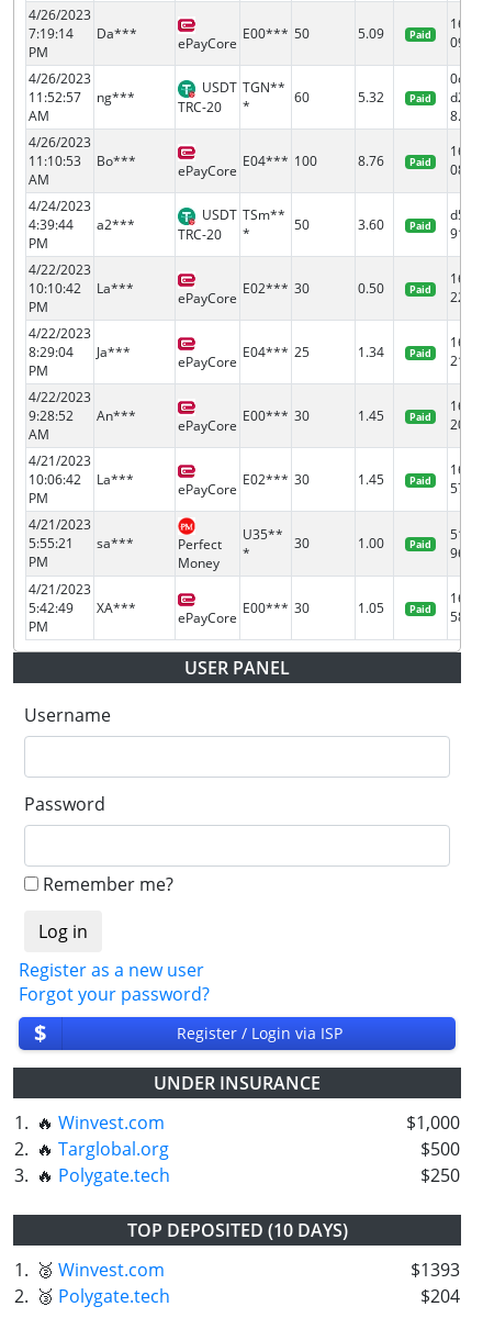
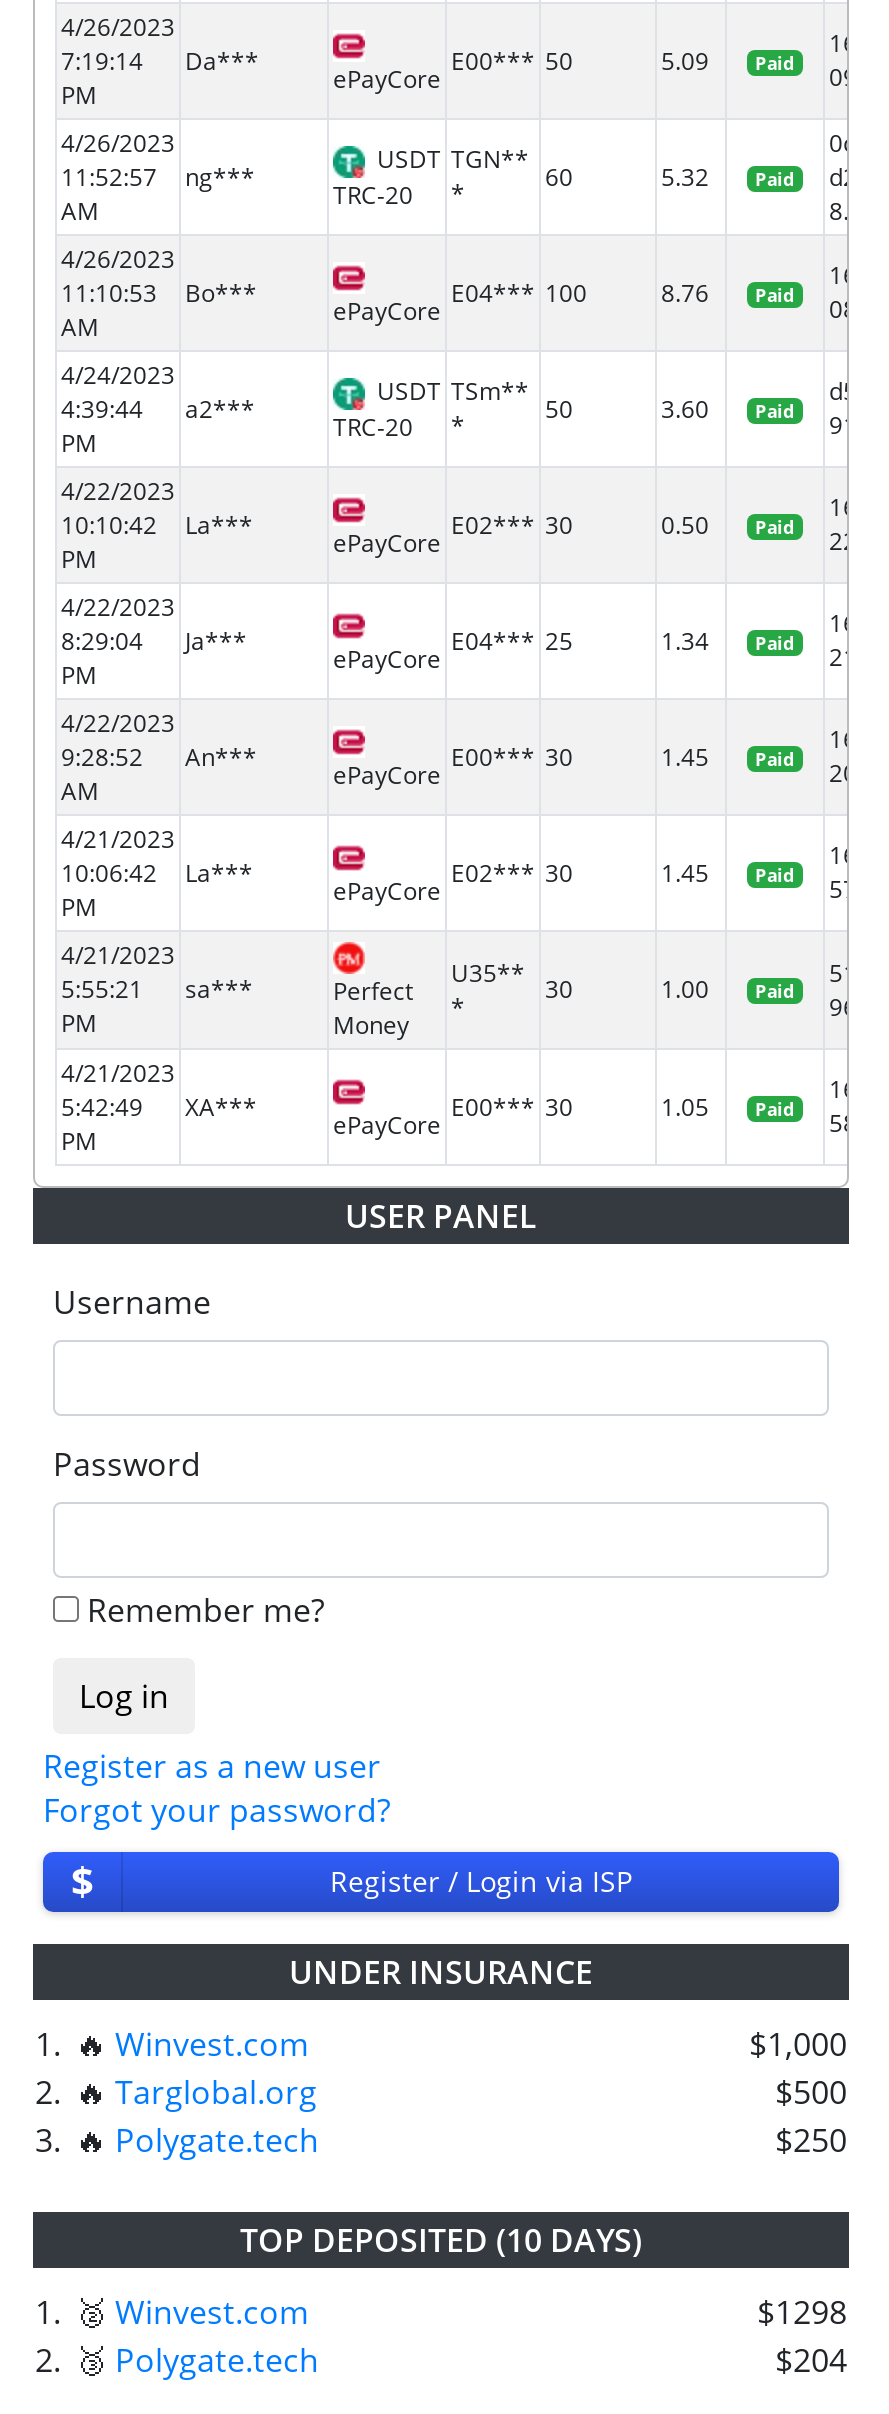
- $1393
+ $1298
